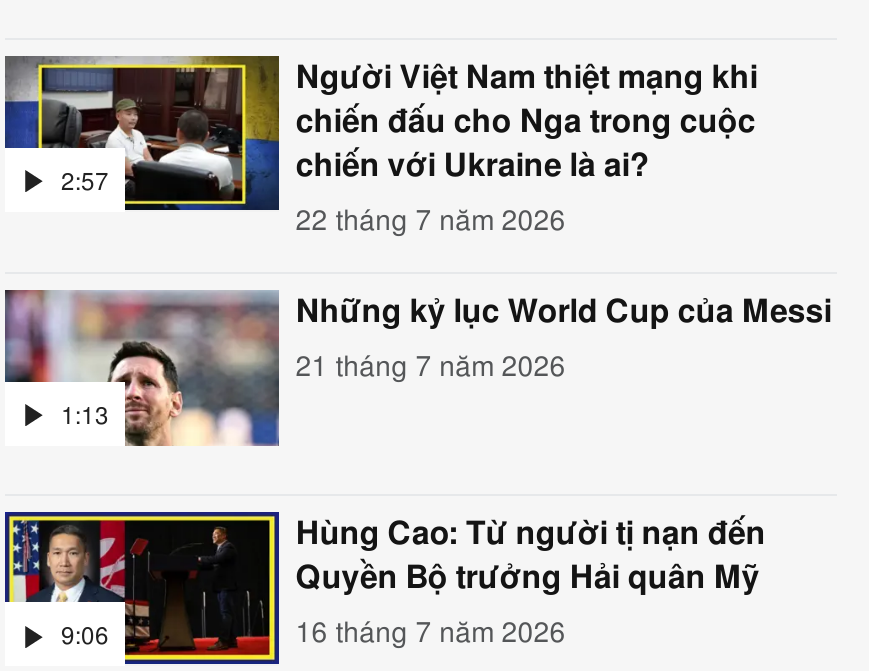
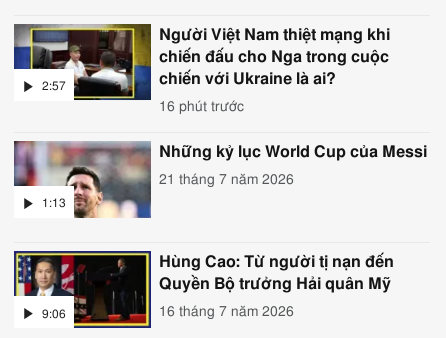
- 22 tháng 7 năm 2026
+ 16 phút trước
